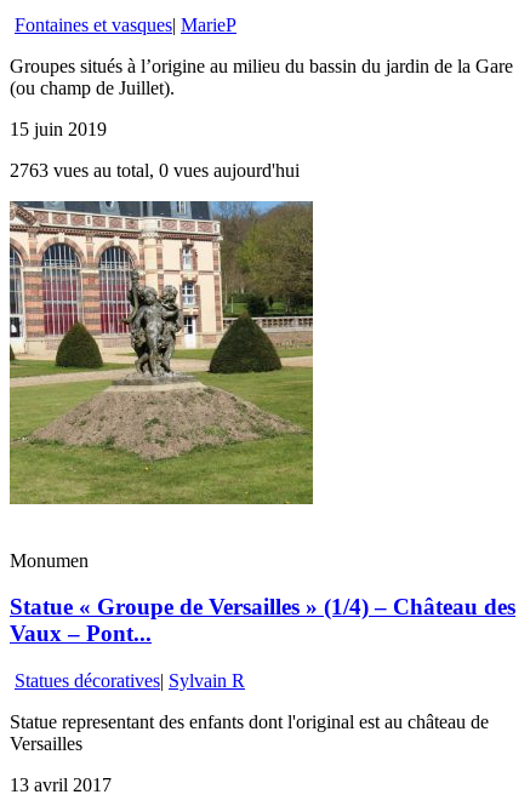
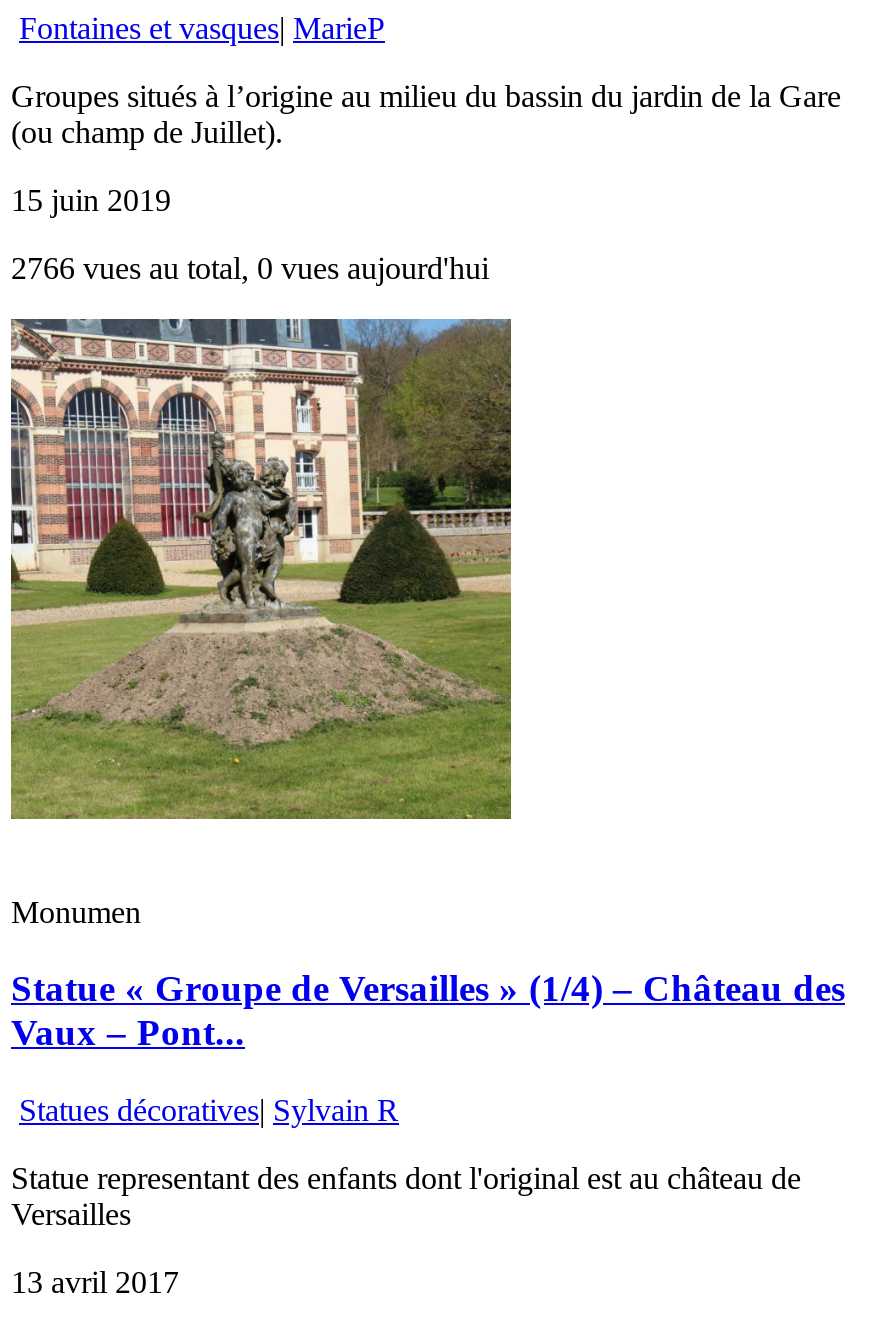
- 2763 vues au total, 0 vues aujourd'hui
+ 2766 vues au total, 0 vues aujourd'hui
